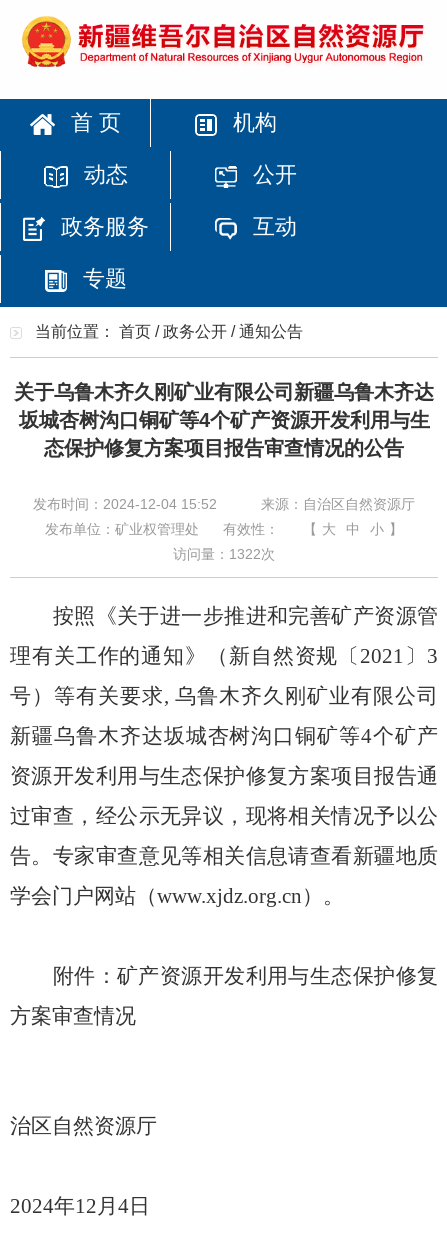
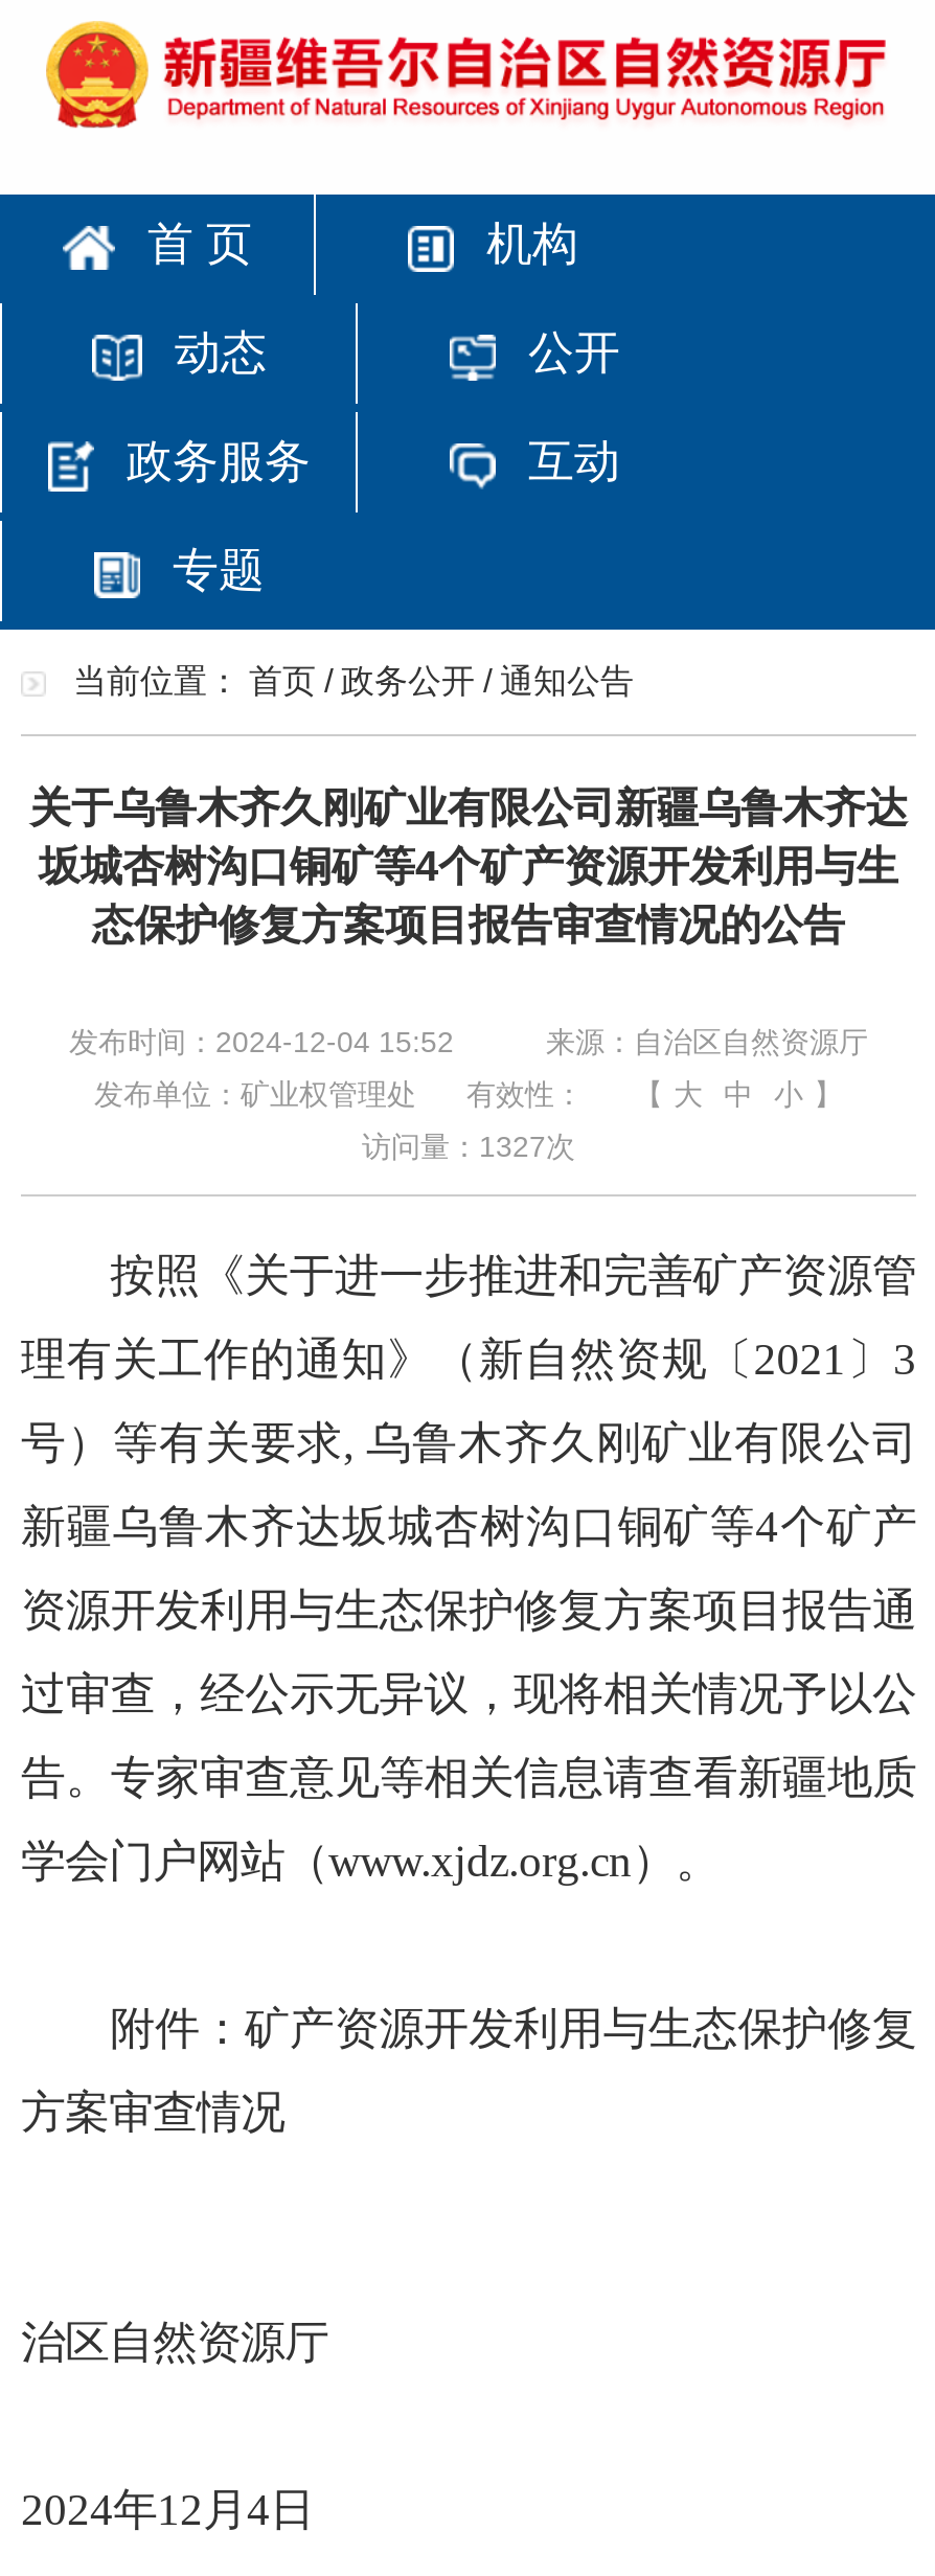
- 访问量：1322次
+ 访问量：1327次
